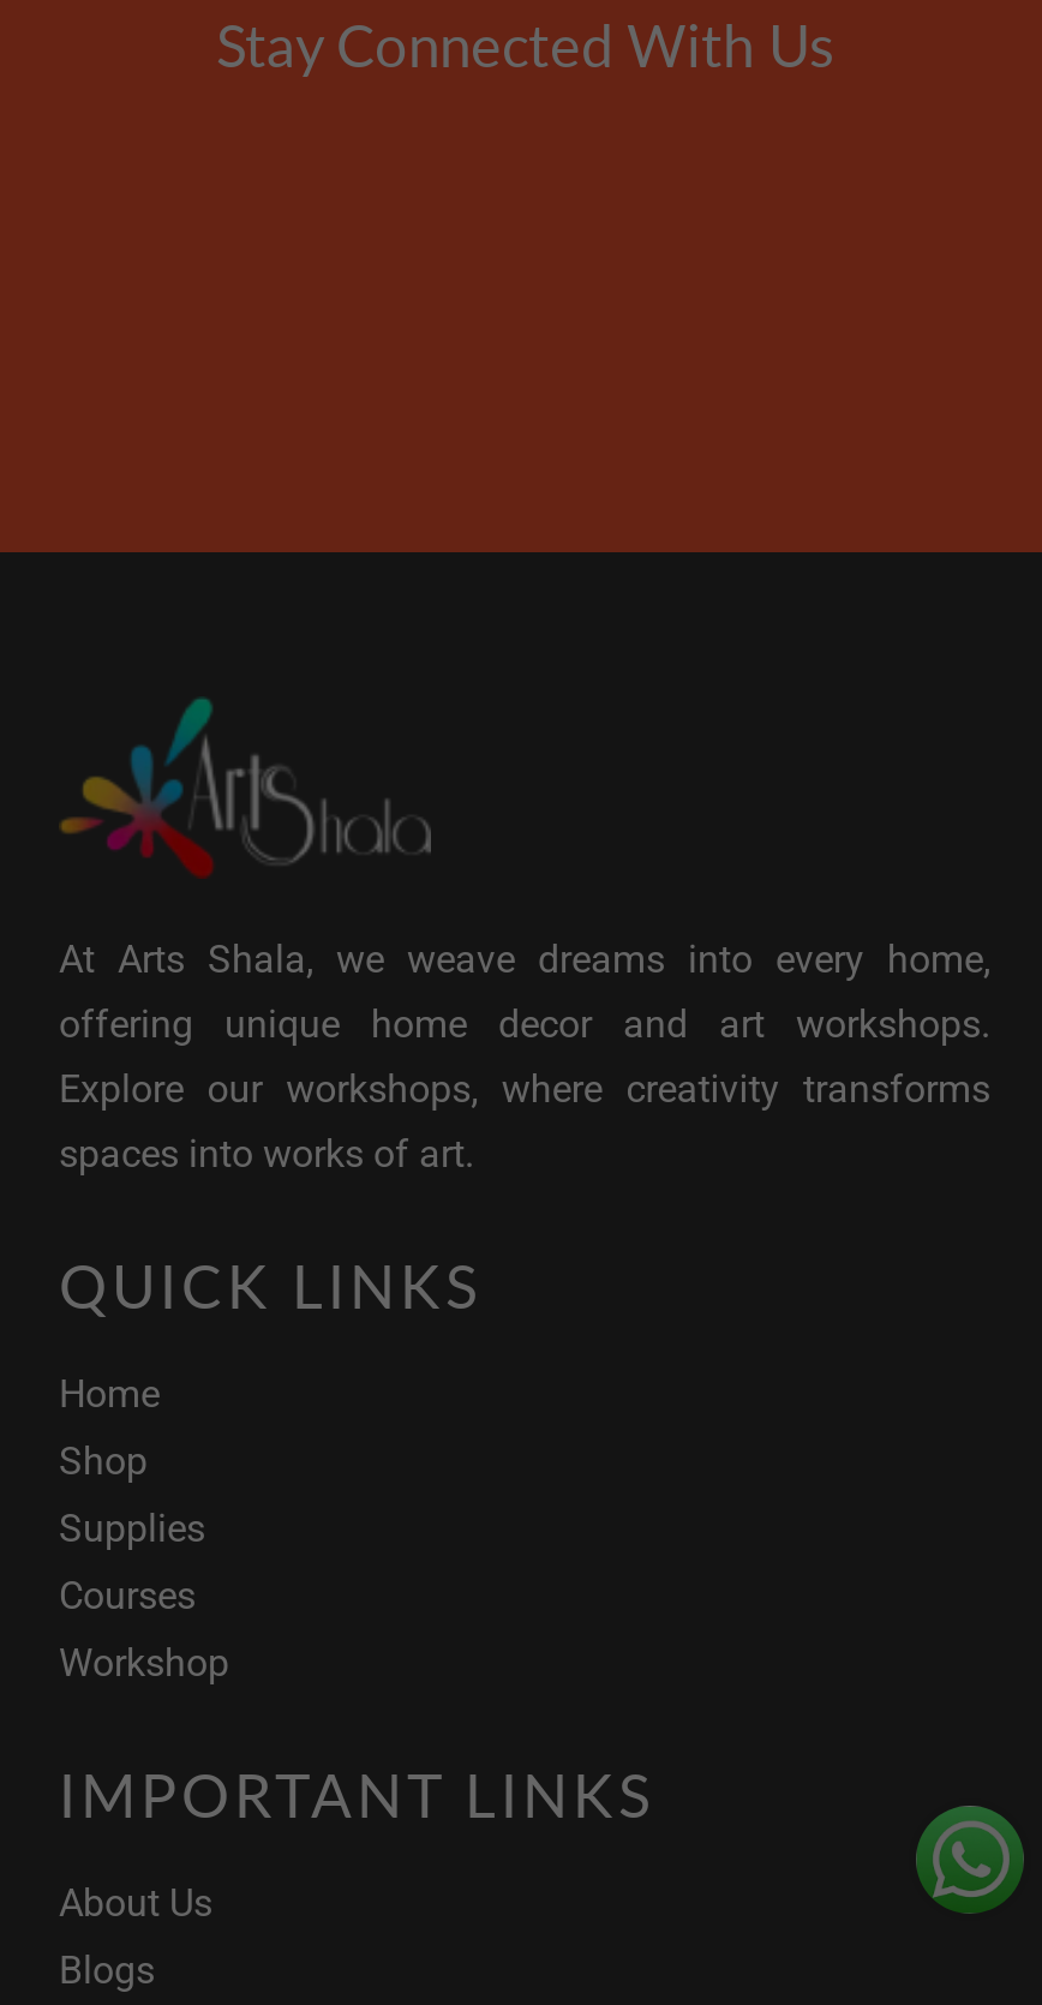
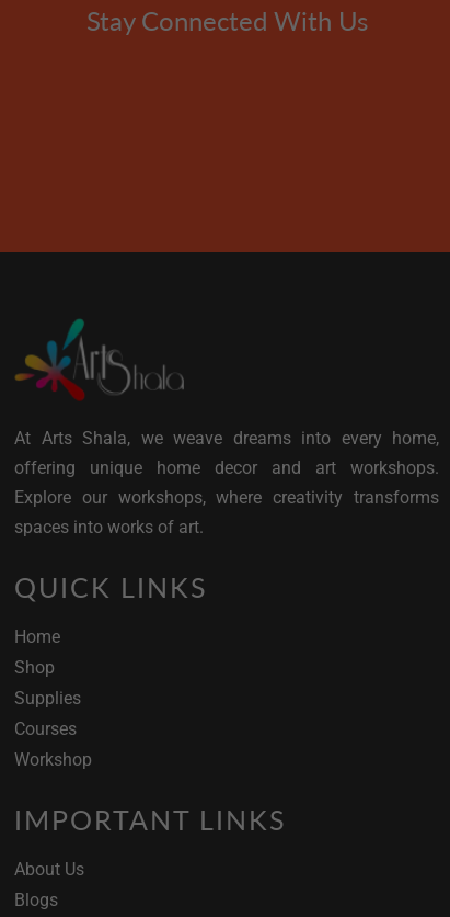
- [image]
